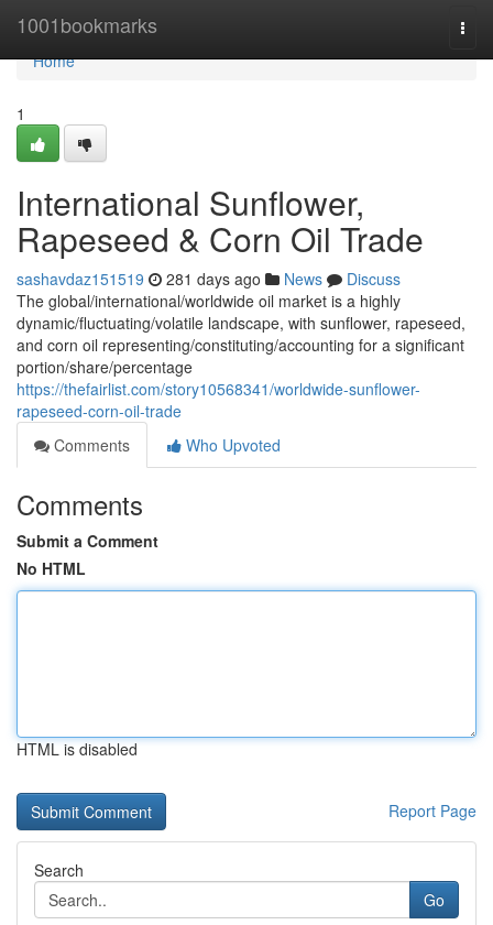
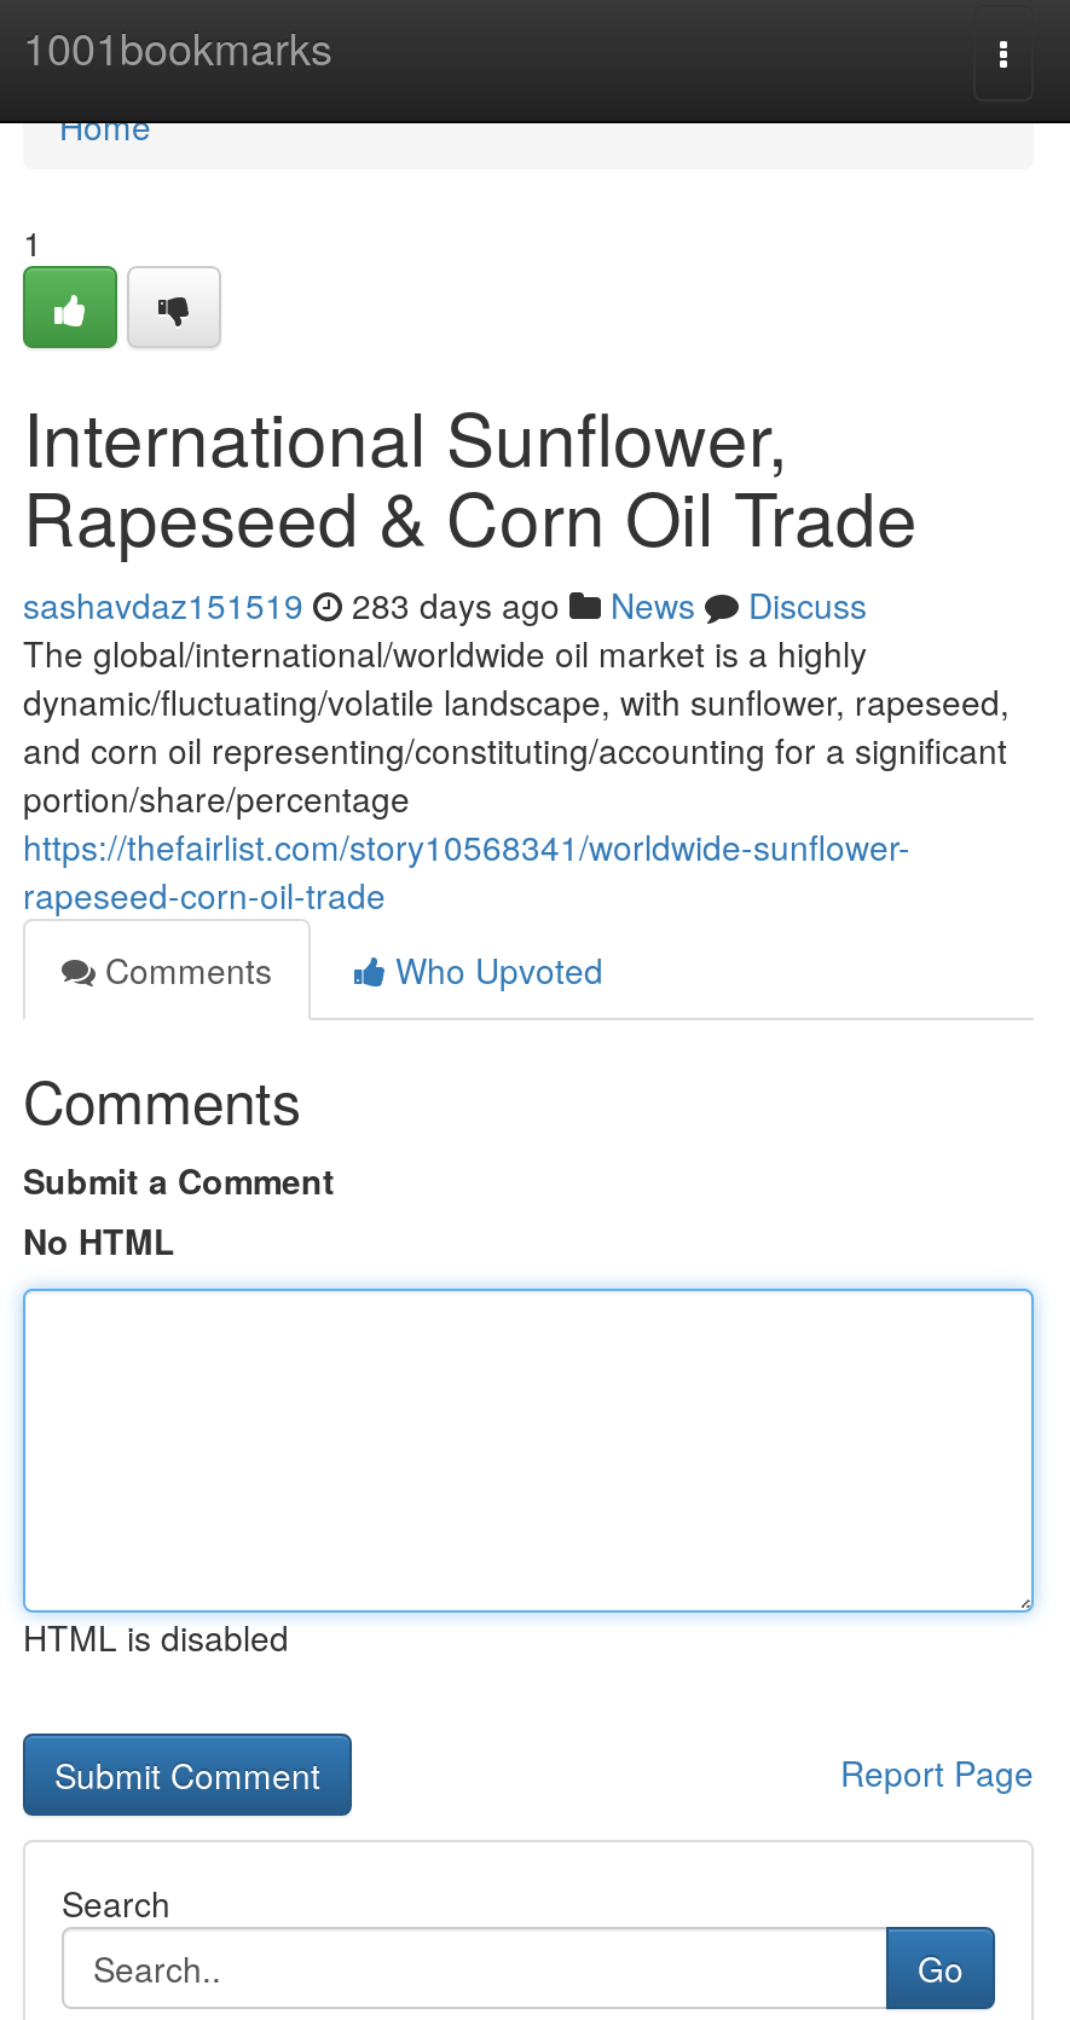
- sashavdaz151519 281 days ago News Discuss
+ sashavdaz151519 283 days ago News Discuss
